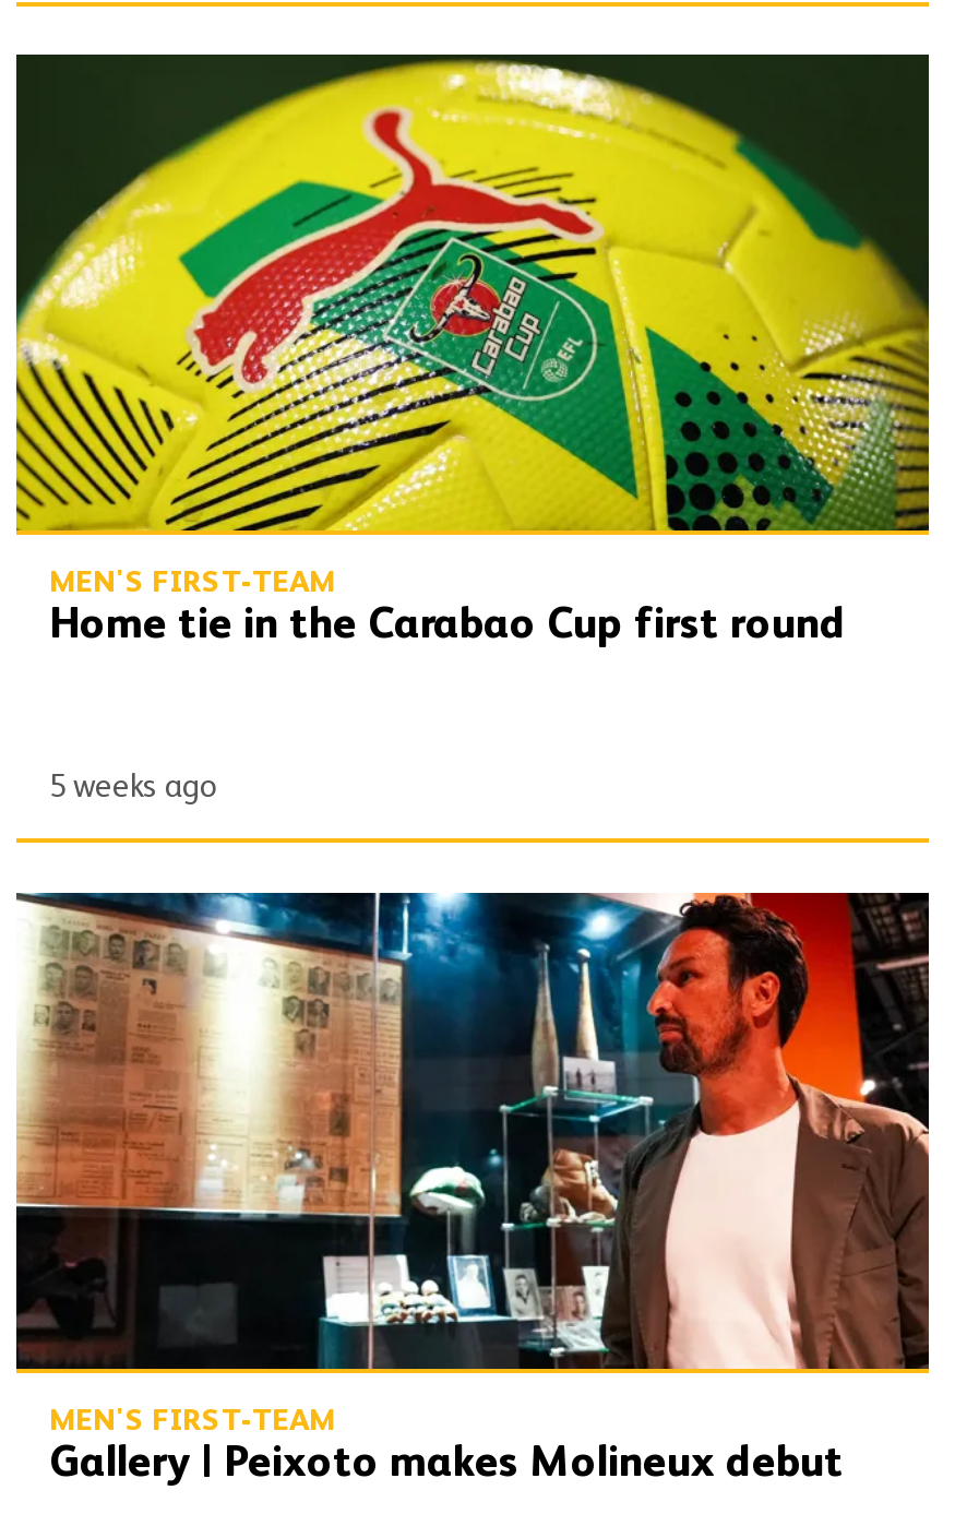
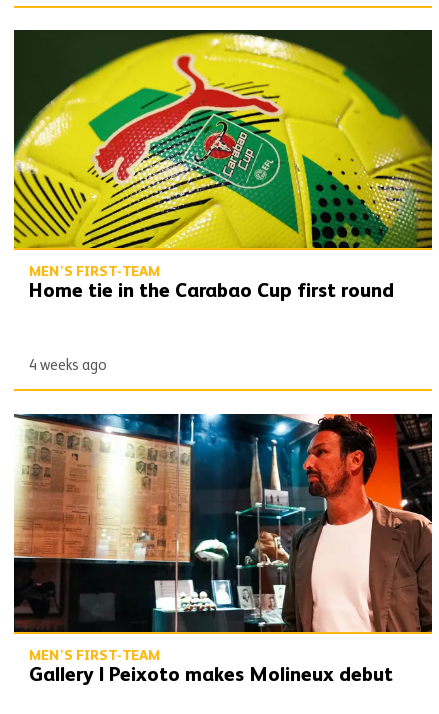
- 5 weeks ago
+ 4 weeks ago
